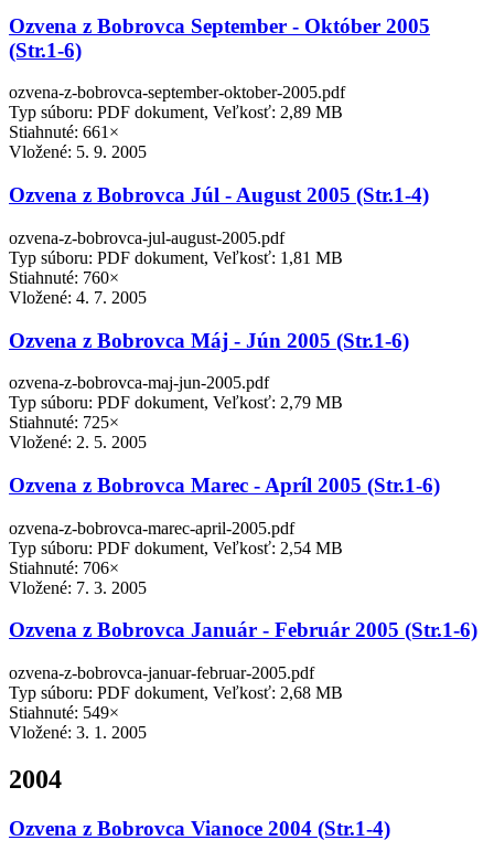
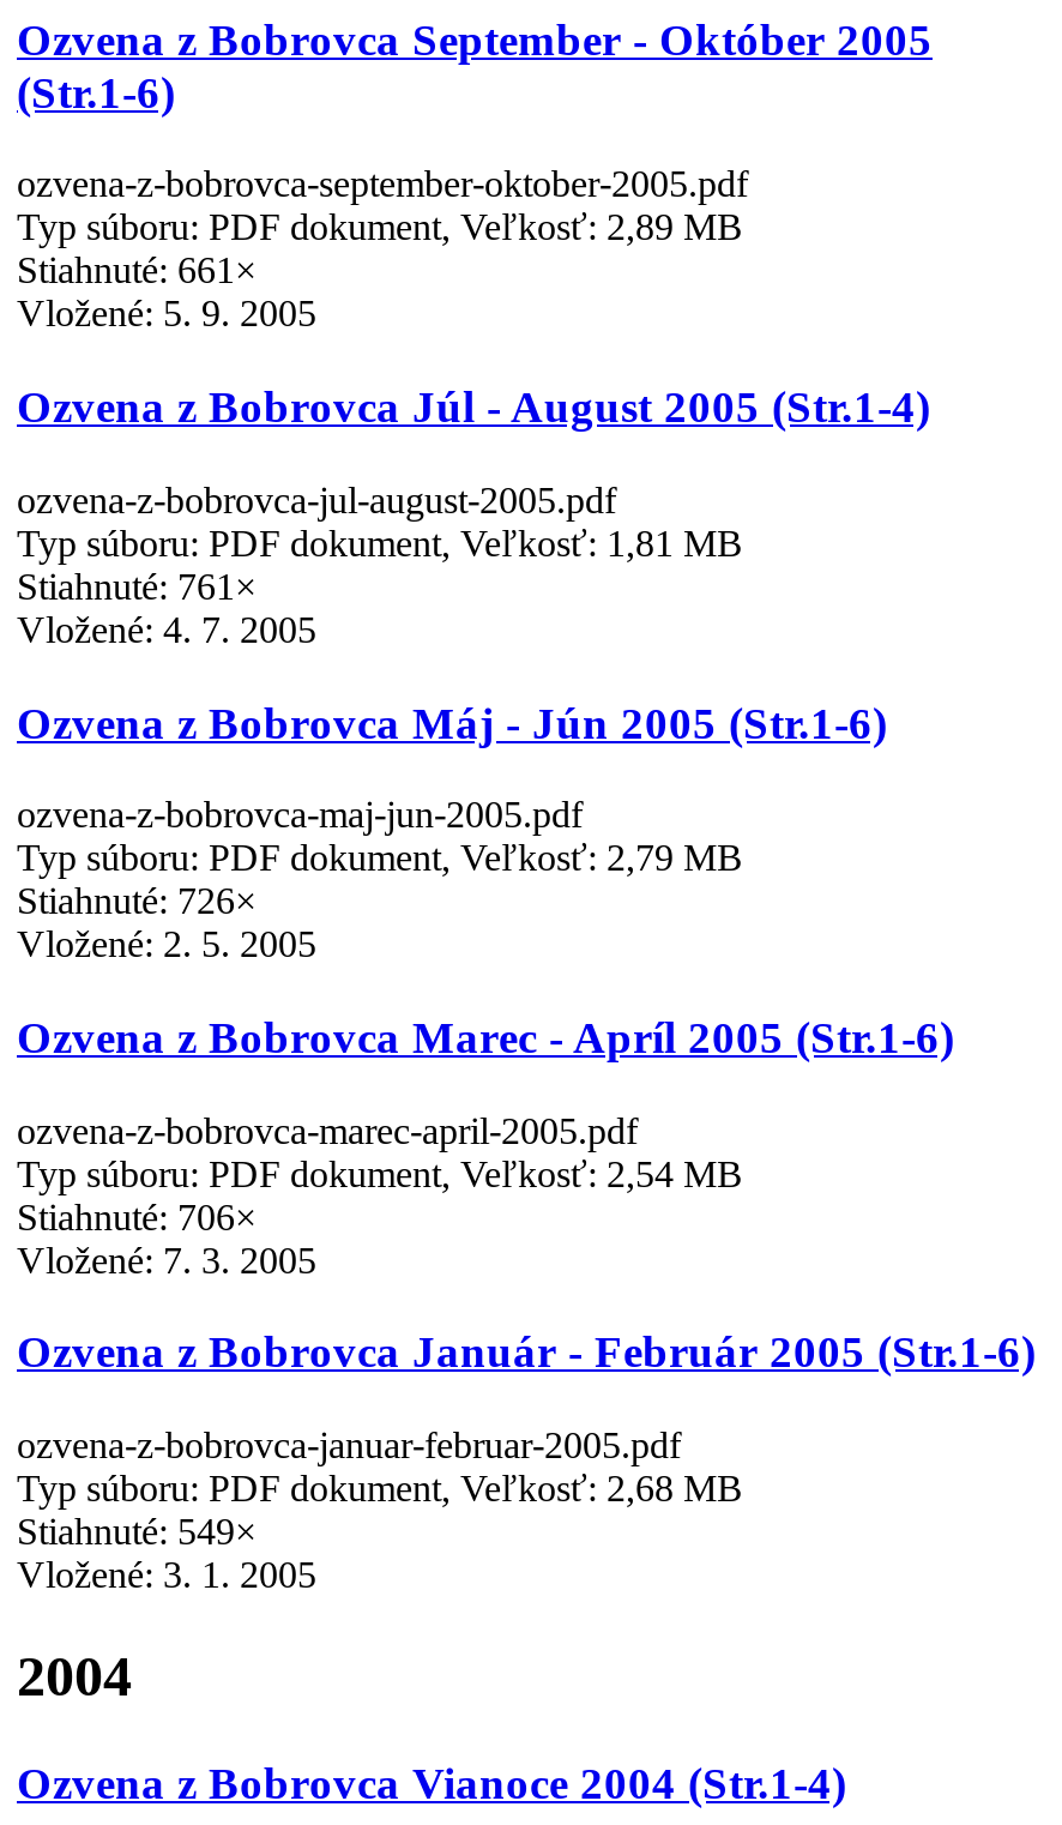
- Stiahnuté: 760×
+ Stiahnuté: 761×

- Stiahnuté: 725×
+ Stiahnuté: 726×
